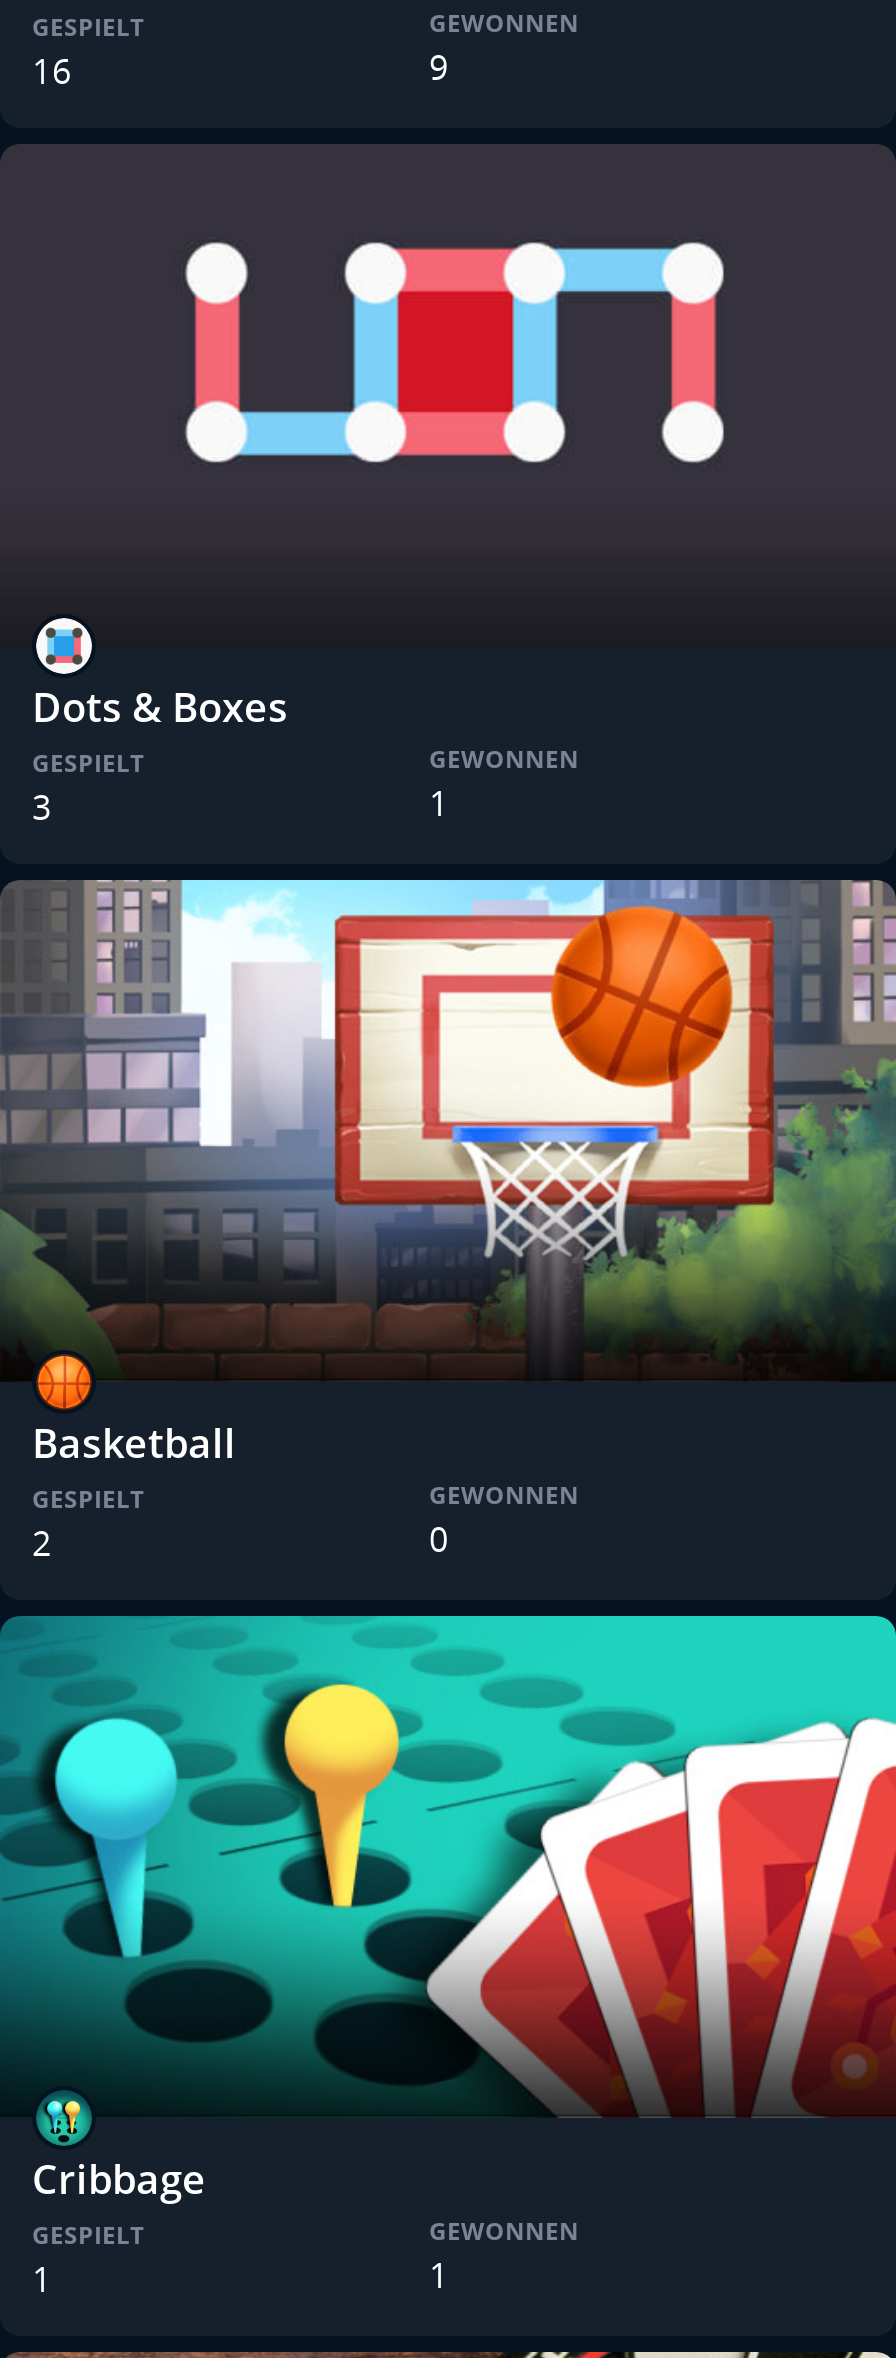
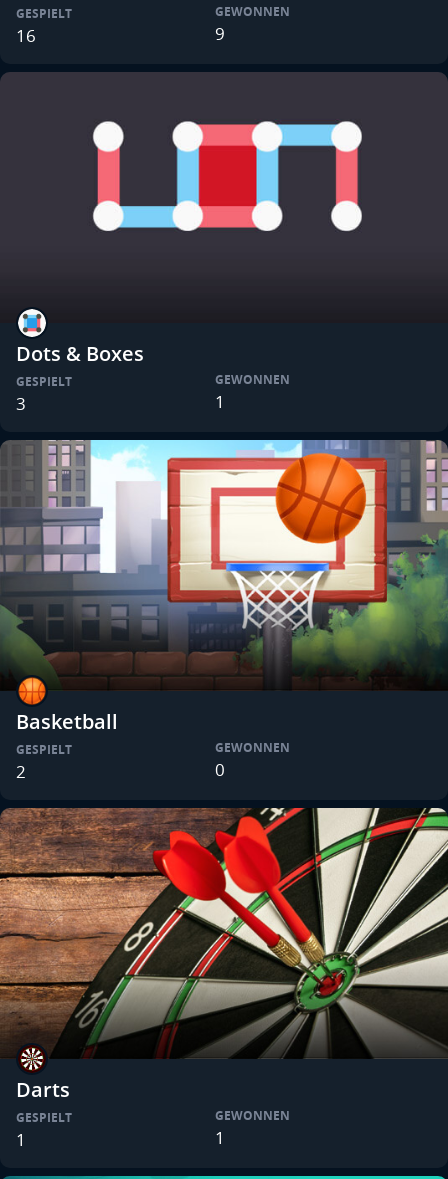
- [image]
- Cribbage
+ [image]
+ Darts
